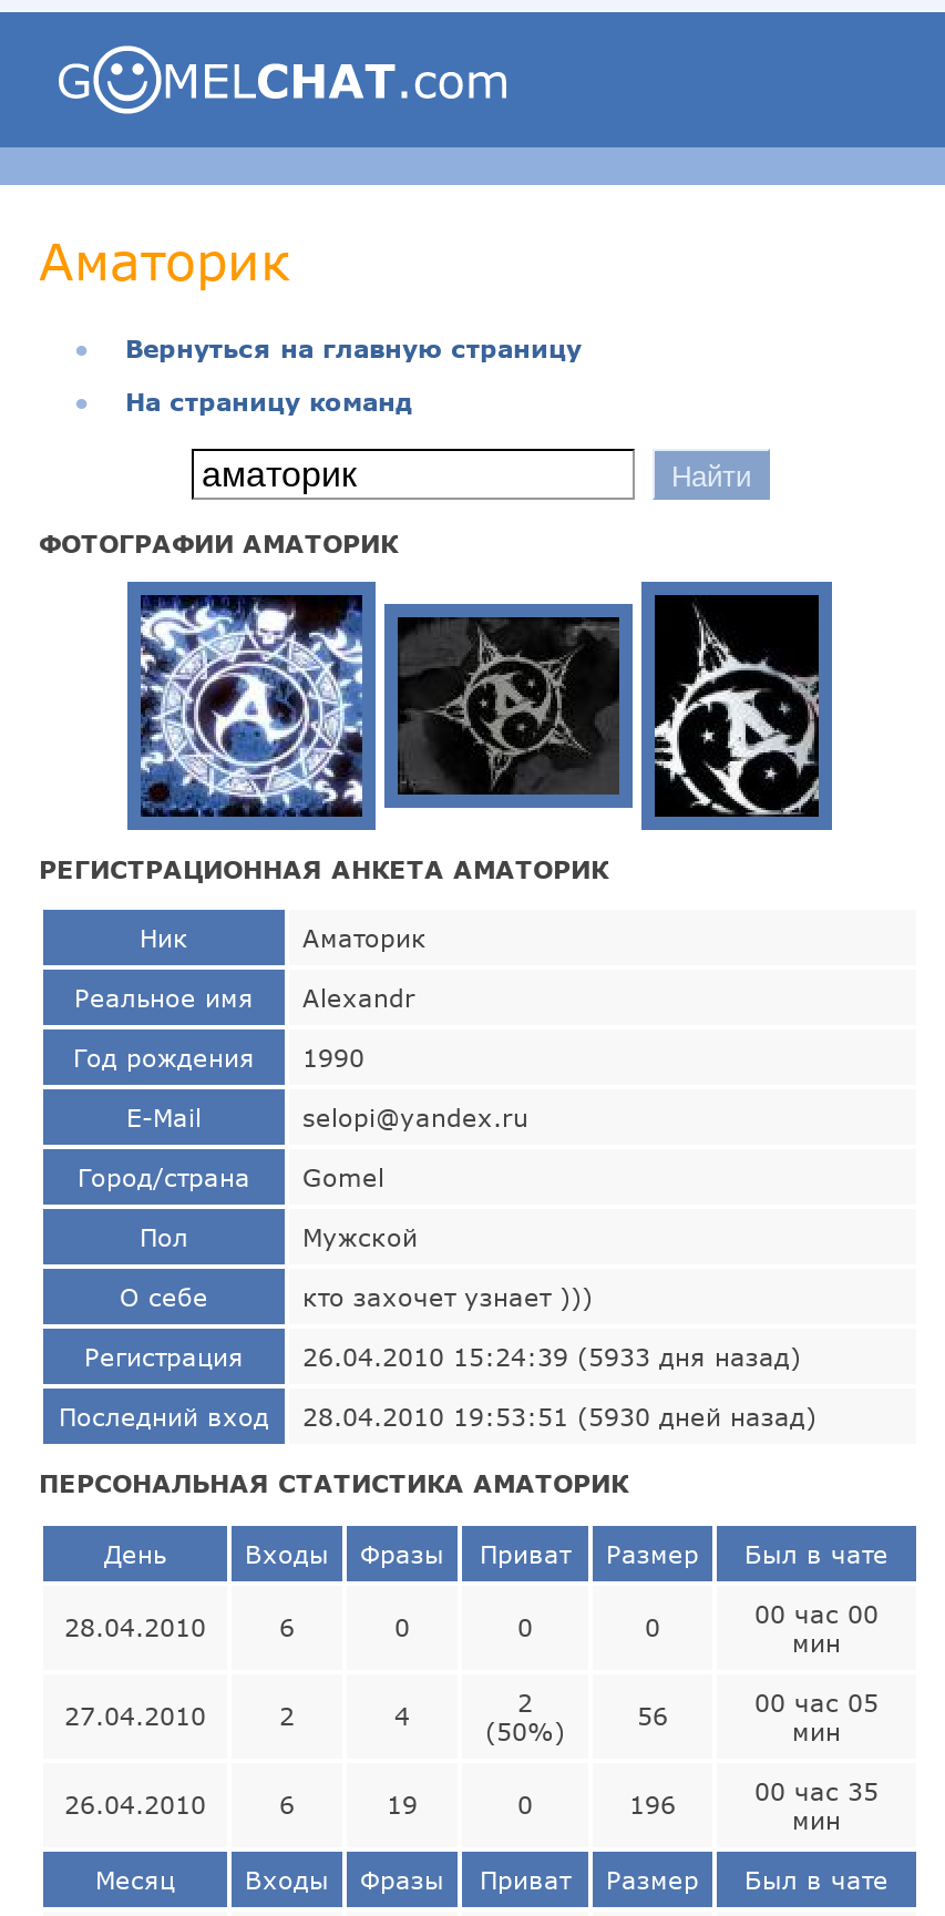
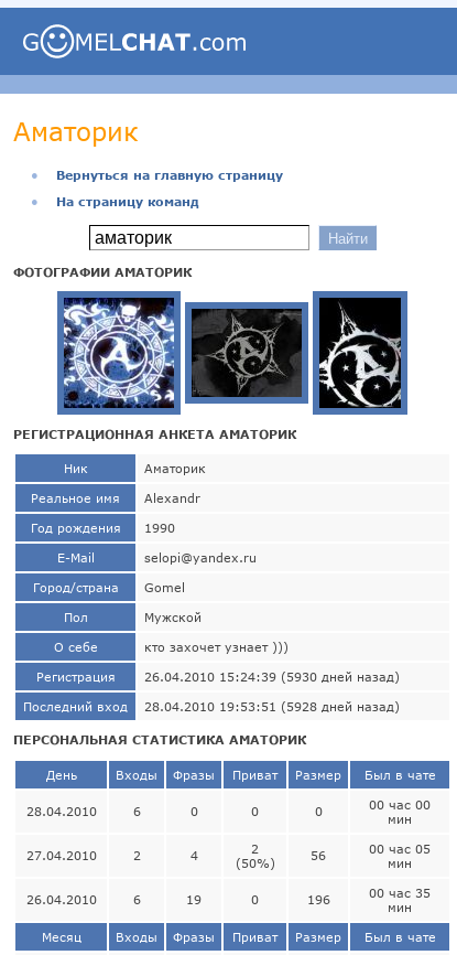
- 26.04.2010 15:24:39 (5933 дня назад)
+ 26.04.2010 15:24:39 (5930 дней назад)

- Последний вход 28.04.2010 19:53:51 (5930 дней назад)
+ Последний вход 28.04.2010 19:53:51 (5928 дней назад)
